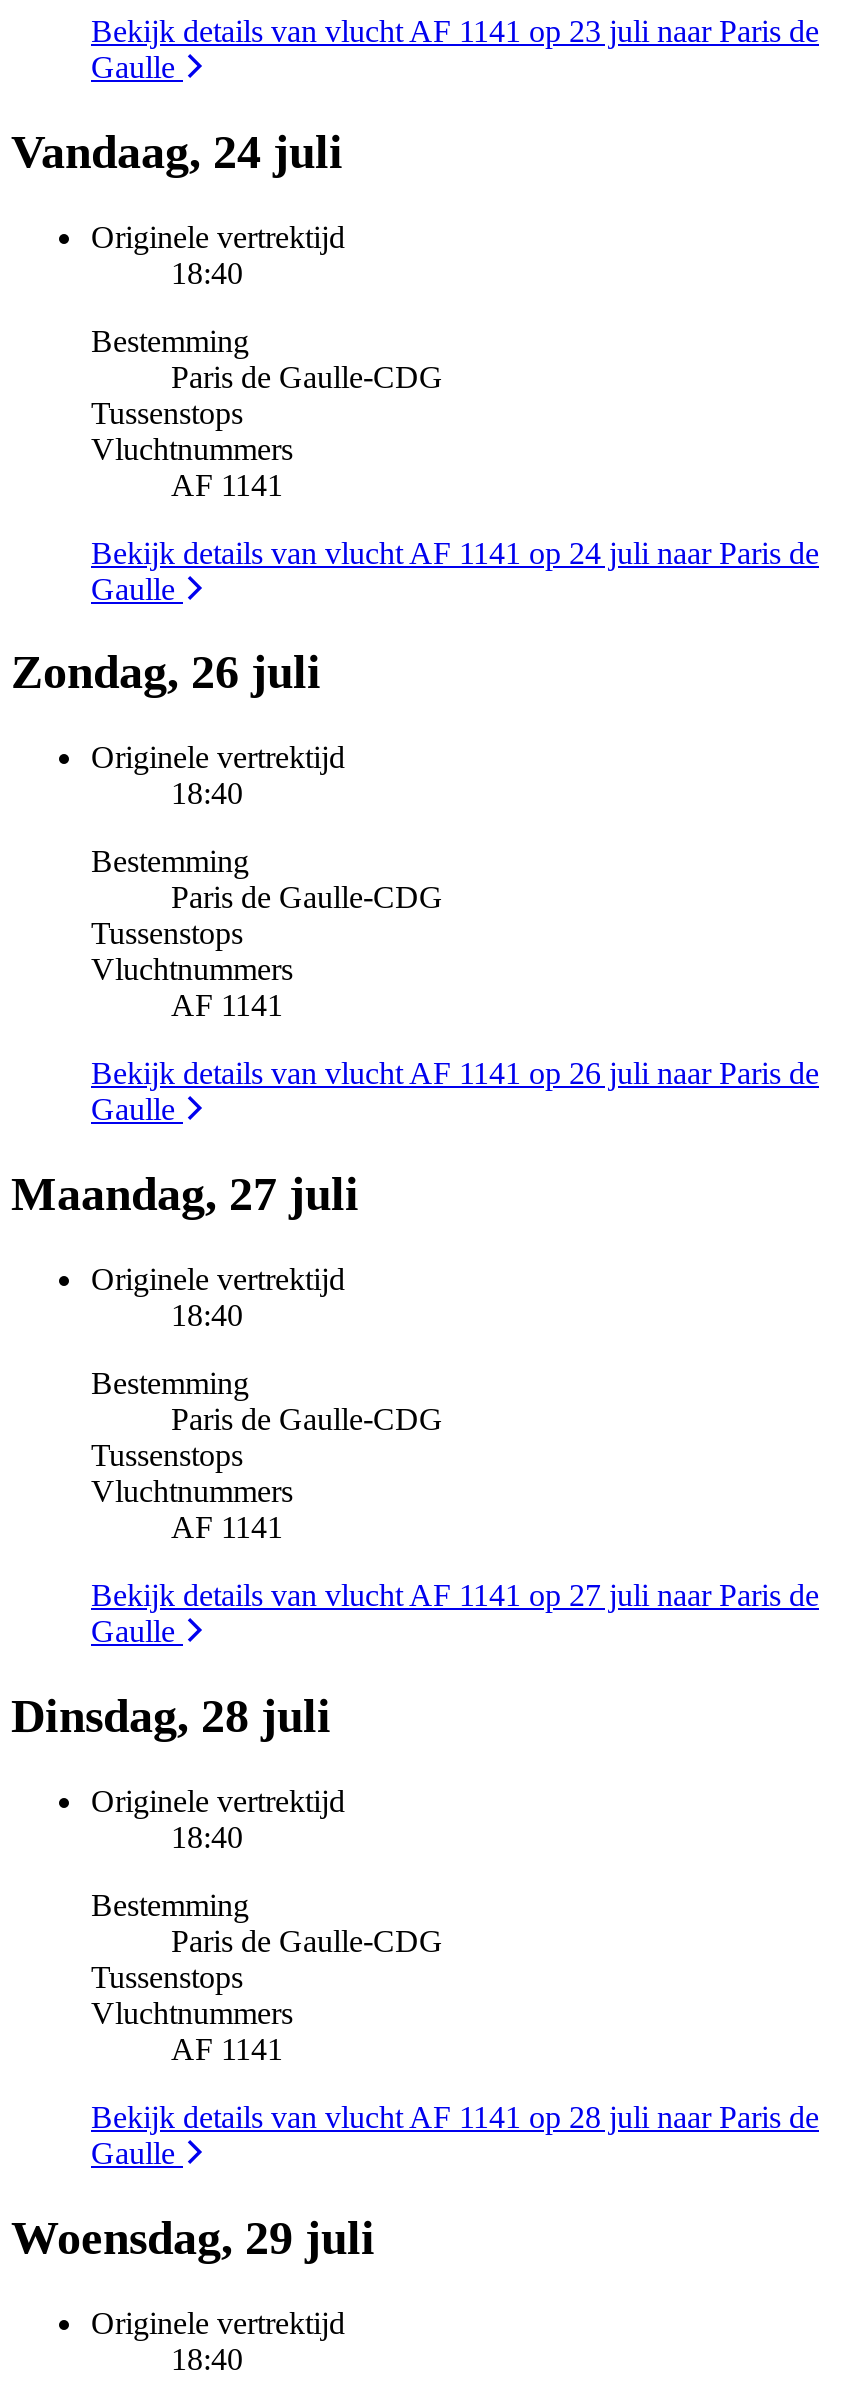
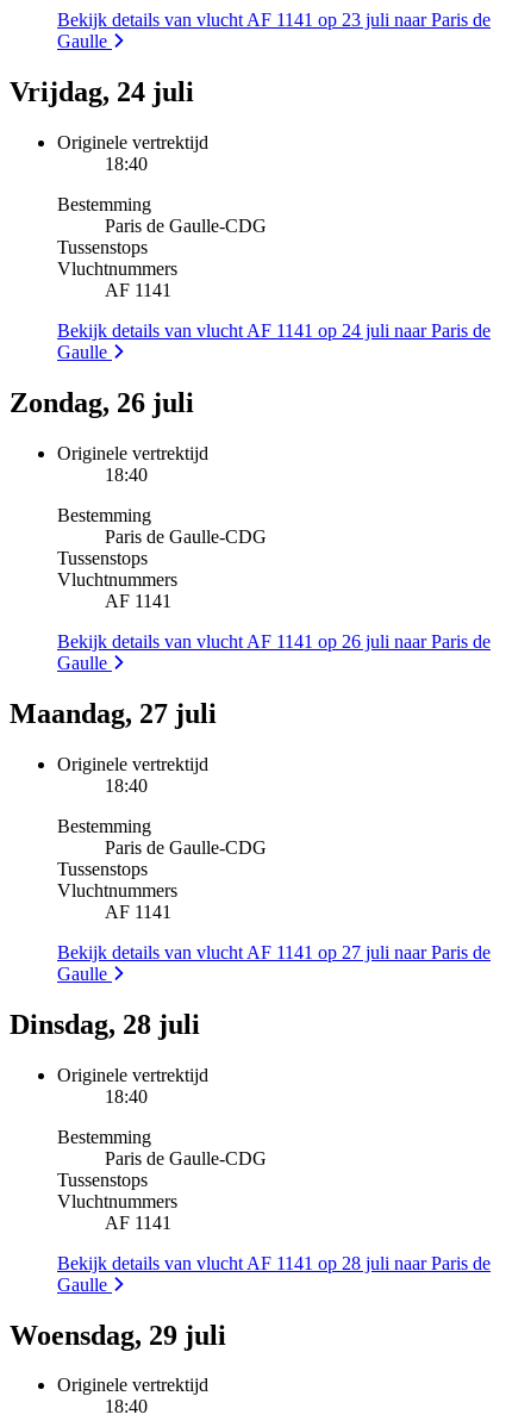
- Vandaag, 24 juli
+ Vrijdag, 24 juli
